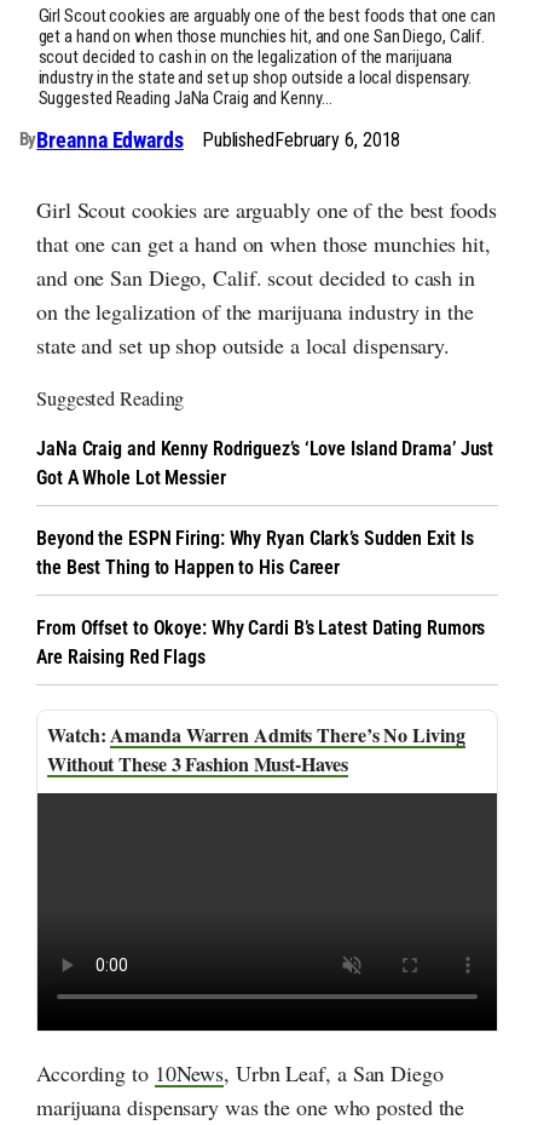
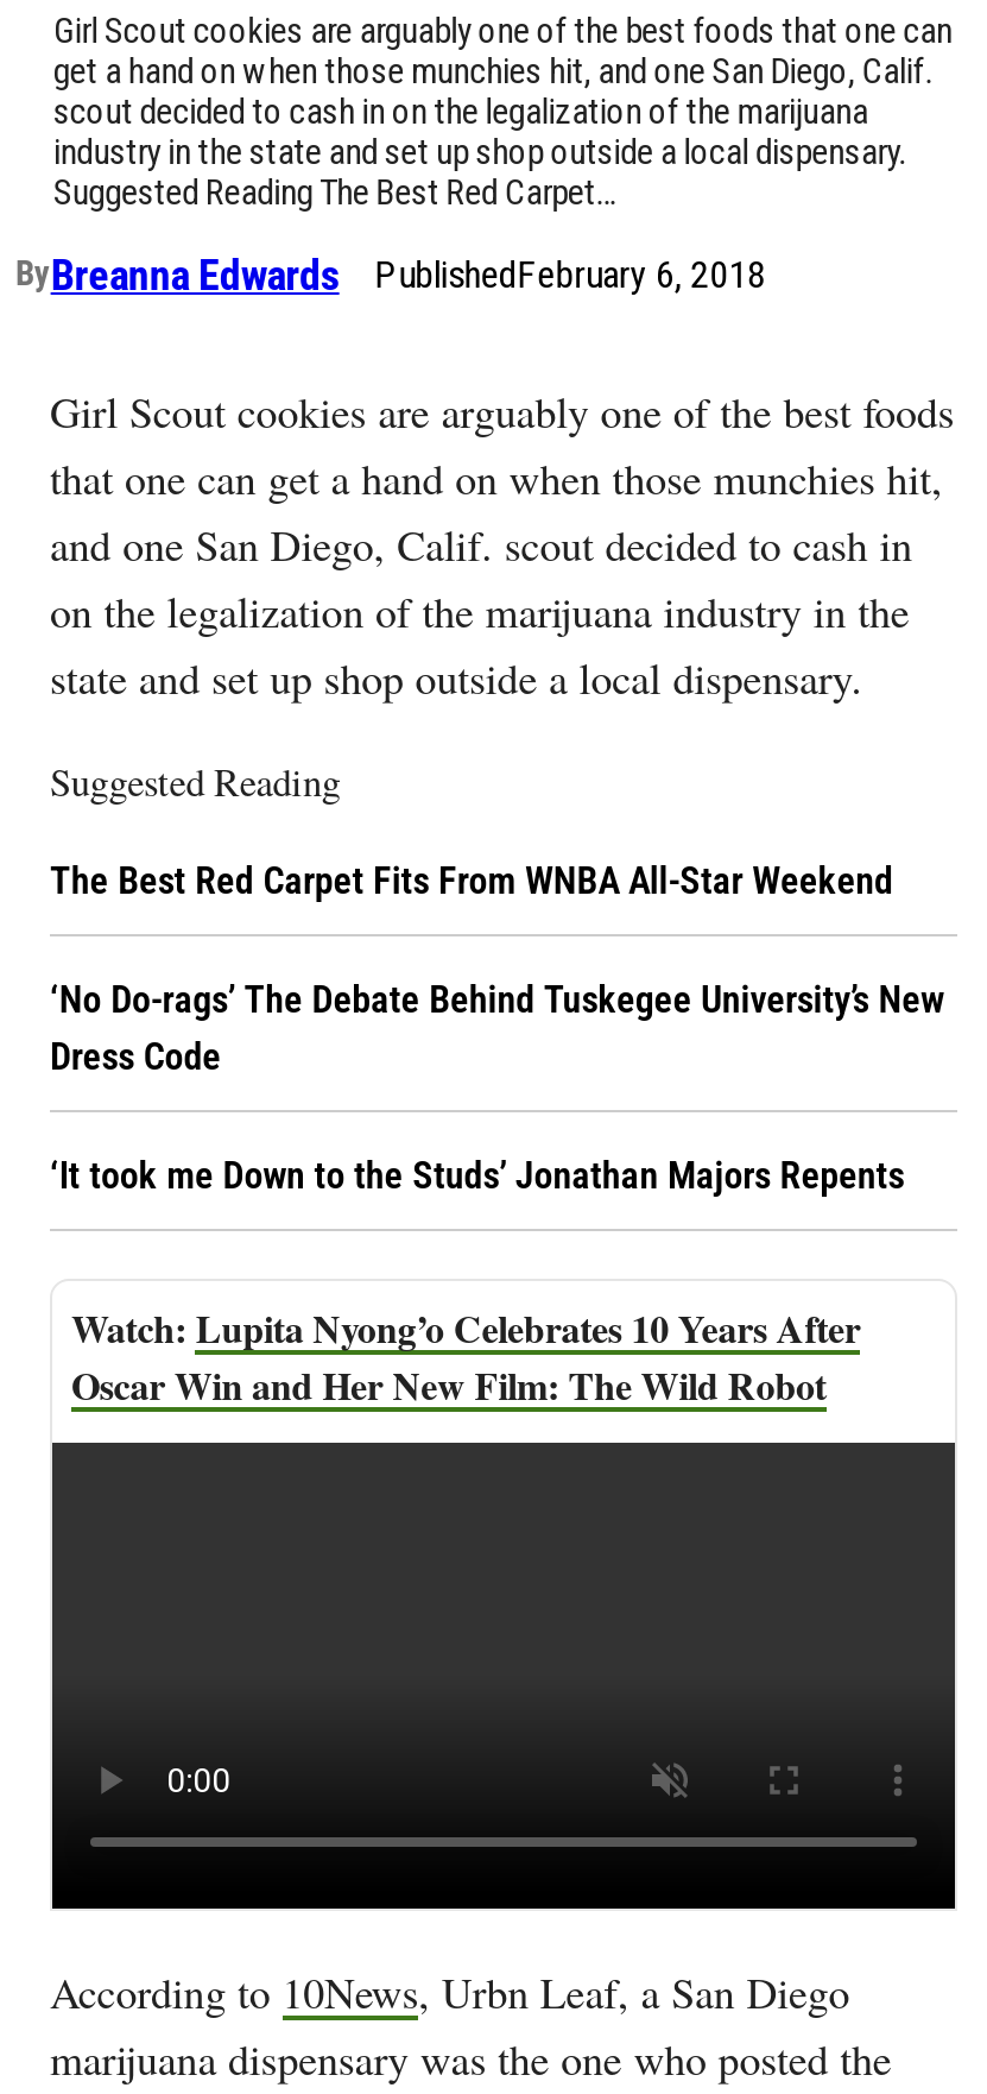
- Suggested Reading JaNa Craig and Kenny…
+ Suggested Reading The Best Red Carpet…

- JaNa Craig and Kenny Rodriguez’s ‘Love Island Drama’ Just
- Got A Whole Lot Messier
+ The Best Red Carpet Fits From WNBA All-Star Weekend

- Beyond the ESPN Firing: Why Ryan Clark’s Sudden Exit Is
- the Best Thing to Happen to His Career
+ ‘No Do-rags’ The Debate Behind Tuskegee University’s New
+ Dress Code

- From Offset to Okoye: Why Cardi B’s Latest Dating Rumors
- Are Raising Red Flags
+ ‘It took me Down to the Studs’ Jonathan Majors Repents

- Amanda Warren Admits There’s No Living
- Without These 3 Fashion Must-Haves
+ Lupita Nyong’o Celebrates 10 Years After
+ Oscar Win and Her New Film: The Wild Robot
